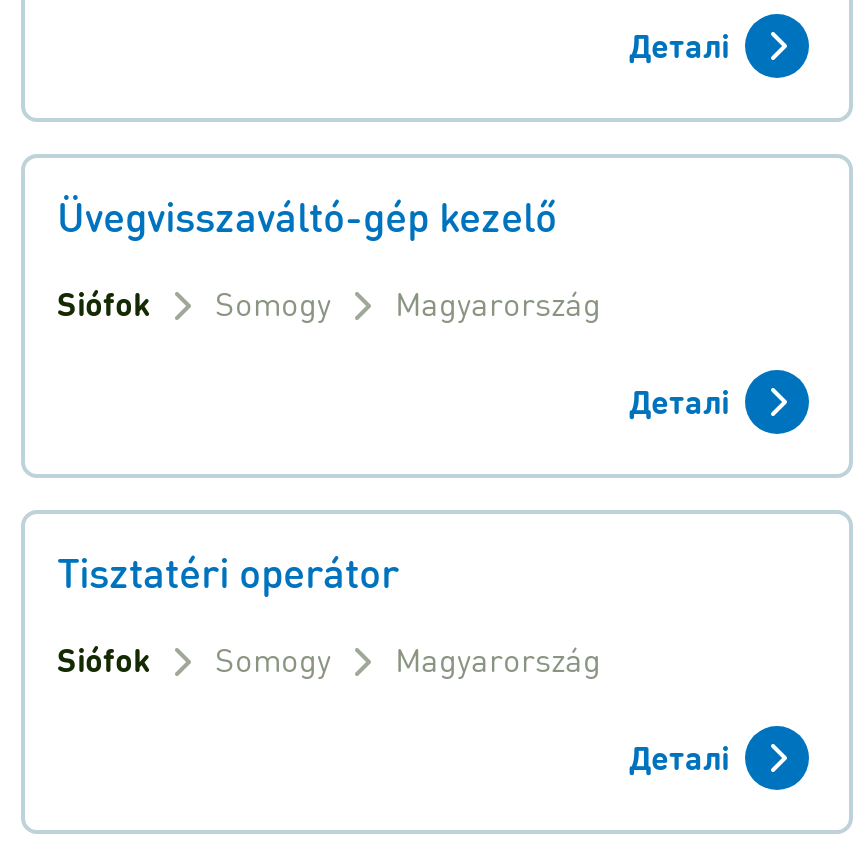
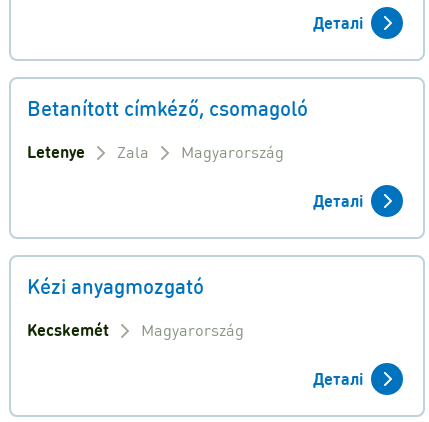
- Üvegvisszaváltó-gép kezelő
+ Betanított címkéző, csomagoló

- Siófok
- Somogy
+ Letenye
+ Zala

- Tisztatéri operátor
+ Kézi anyagmozgató

- Siófok
- Somogy
+ Kecskemét
